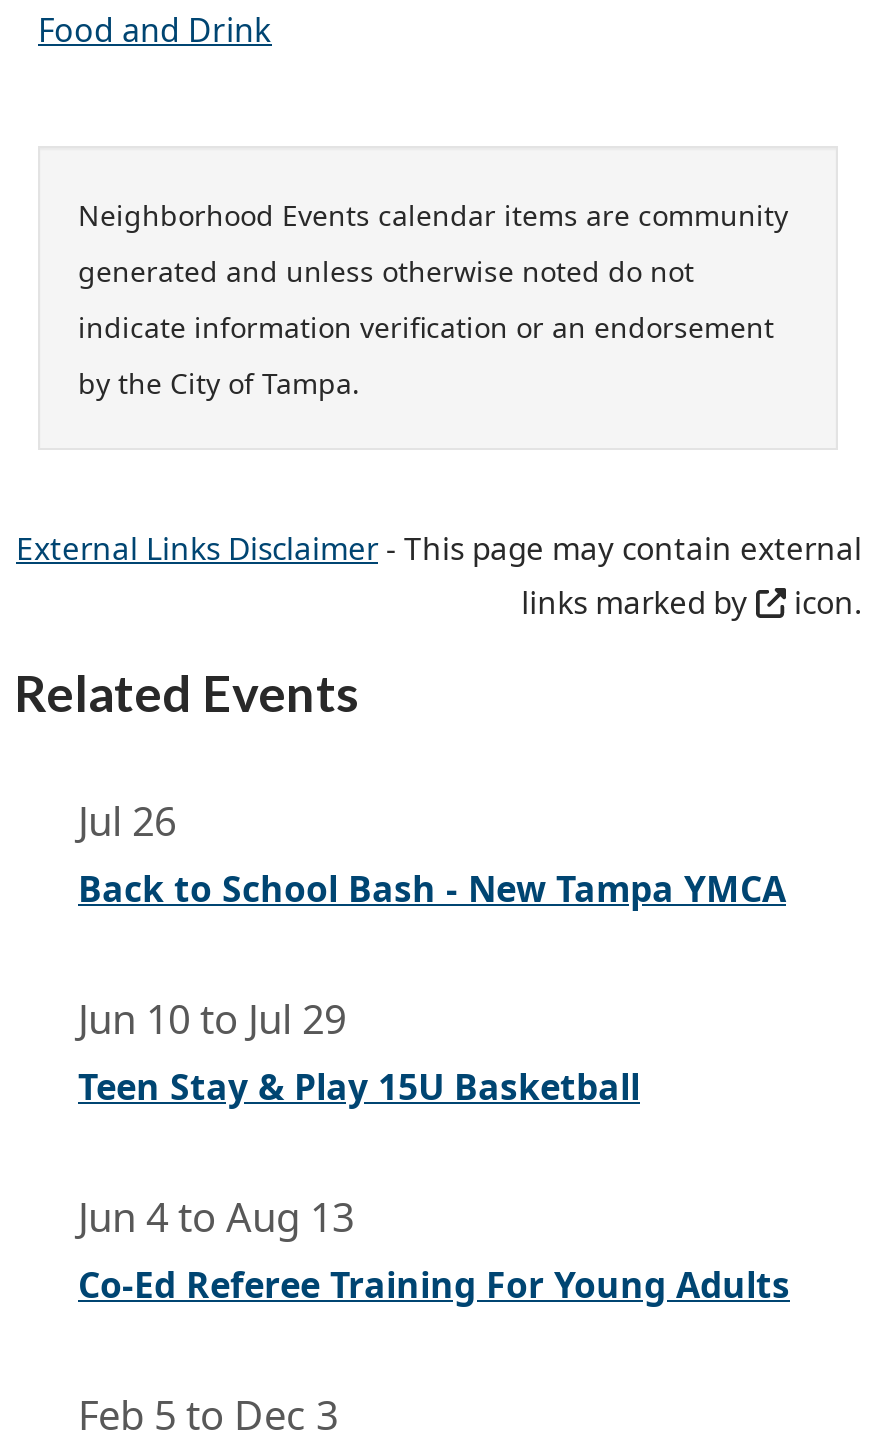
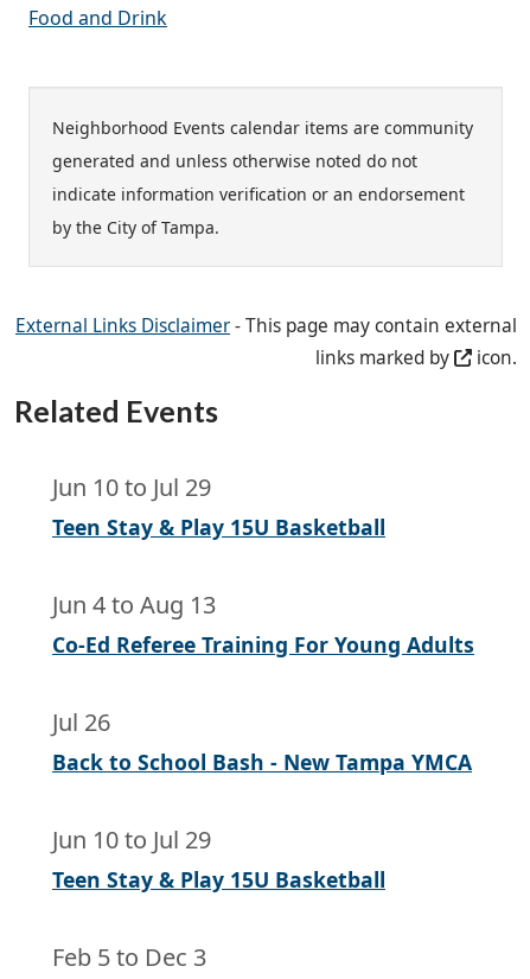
moved down: Jul 26 | Back to School Bash - New Tampa YMCA

moved up: Jun 10 to Jul 29 | Teen Stay & Play 15U Basketball | Jun 4 to Aug 13 | Co-Ed Referee Training For Young Adults

+ Jun 10 to Jul 29
+ Teen Stay & Play 15U Basketball
